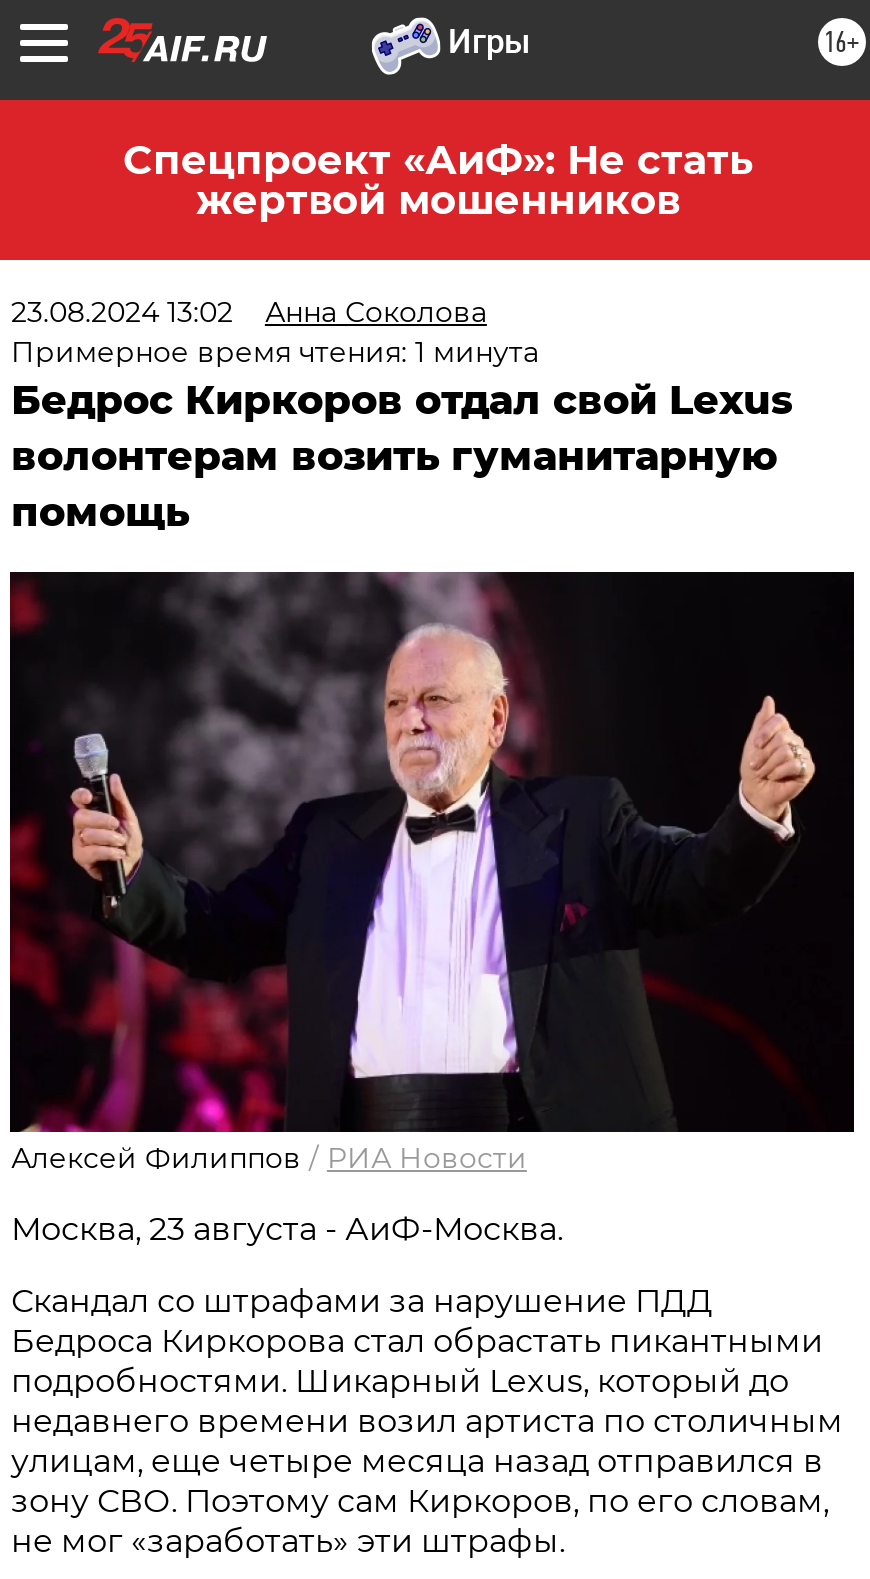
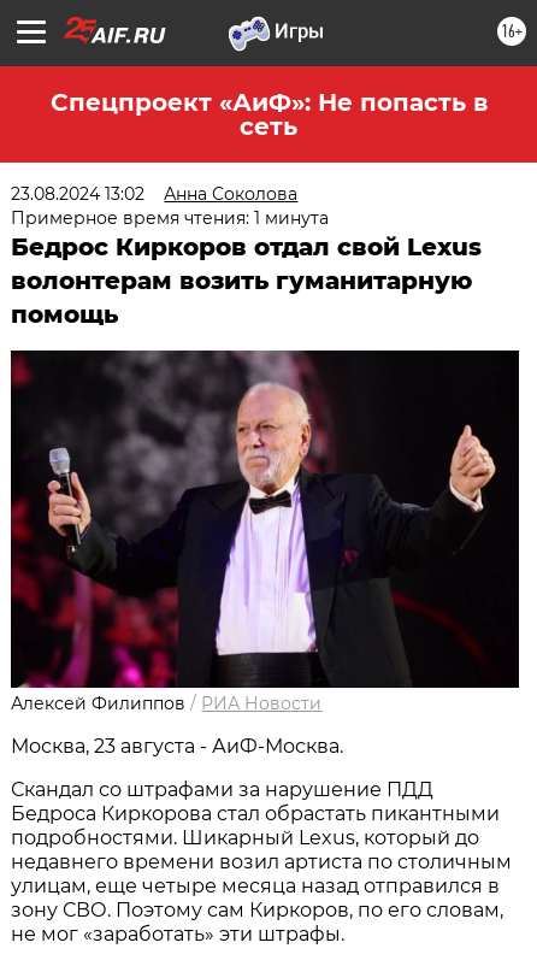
- Спецпроект «АиФ»: Не стать
- жертвой мошенников
+ Спецпроект «АиФ»: Не попасть в
+ сеть
